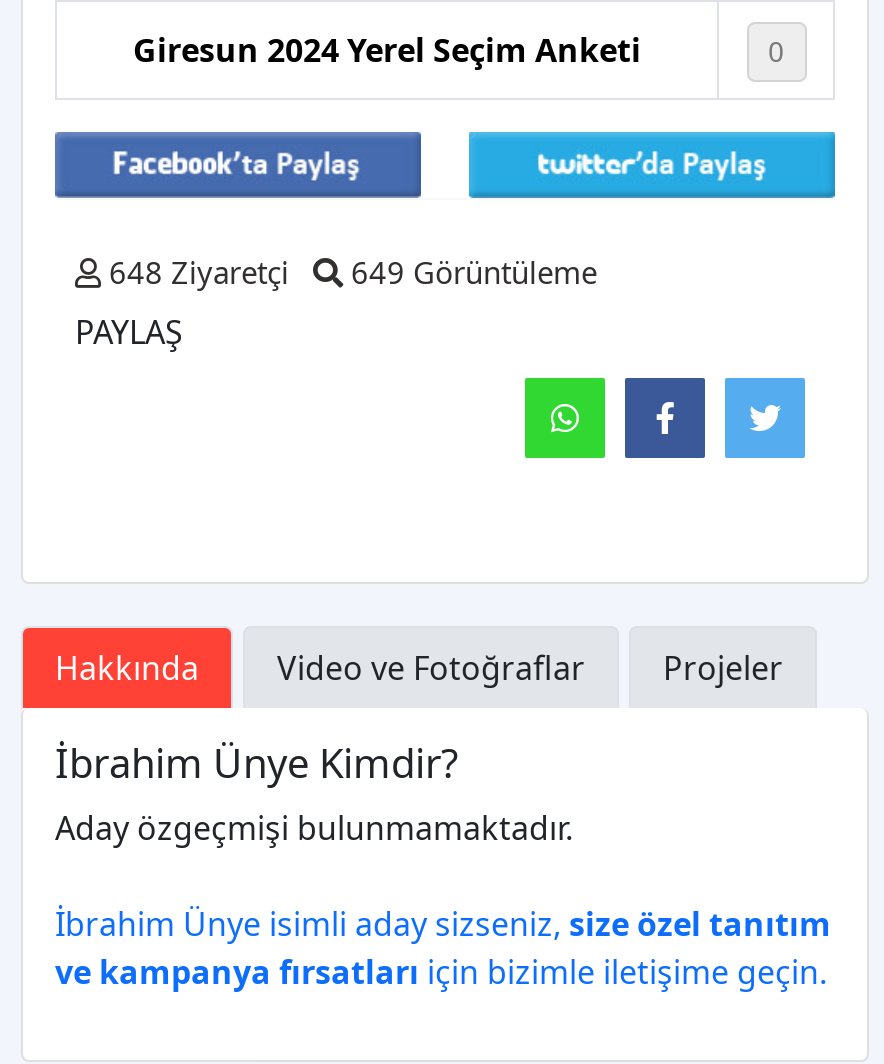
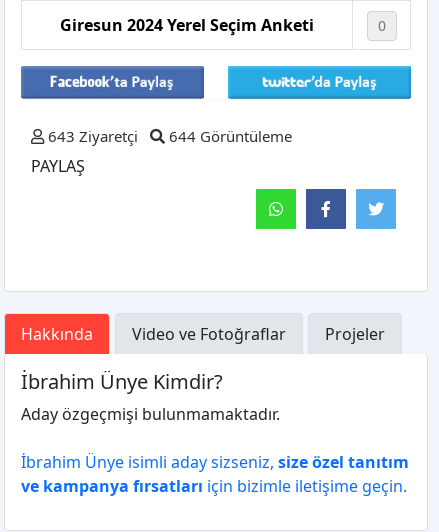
- 648 Ziyaretçi
+ 643 Ziyaretçi

- 649 Görüntüleme
+ 644 Görüntüleme
